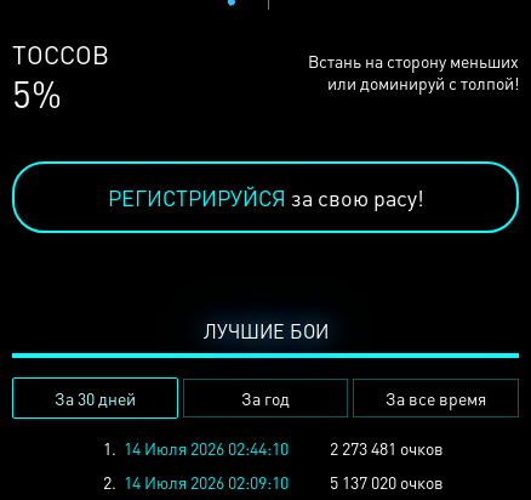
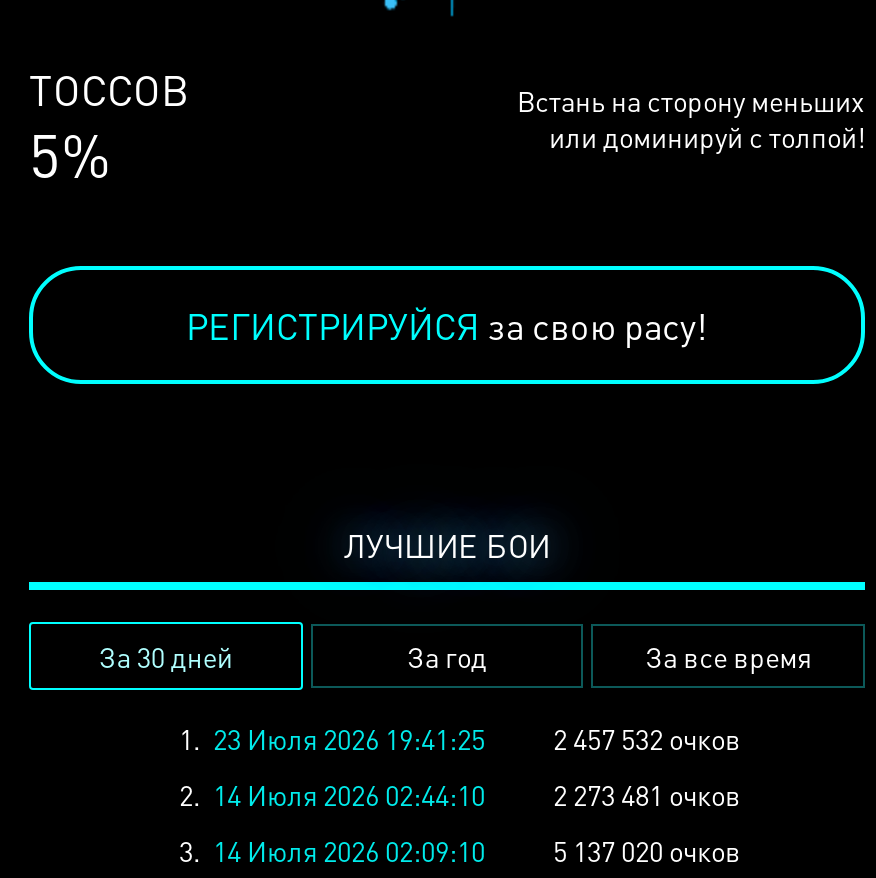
- 1. 14 Июля 2026 02:44:10
+ 1. 23 Июля 2026 19:41:25
+ 2 457 532 очков
+ 2. 14 Июля 2026 02:44:10

- 2. 14 Июля 2026 02:09:10 5 137 020 очков
+ 3. 14 Июля 2026 02:09:10 5 137 020 очков
